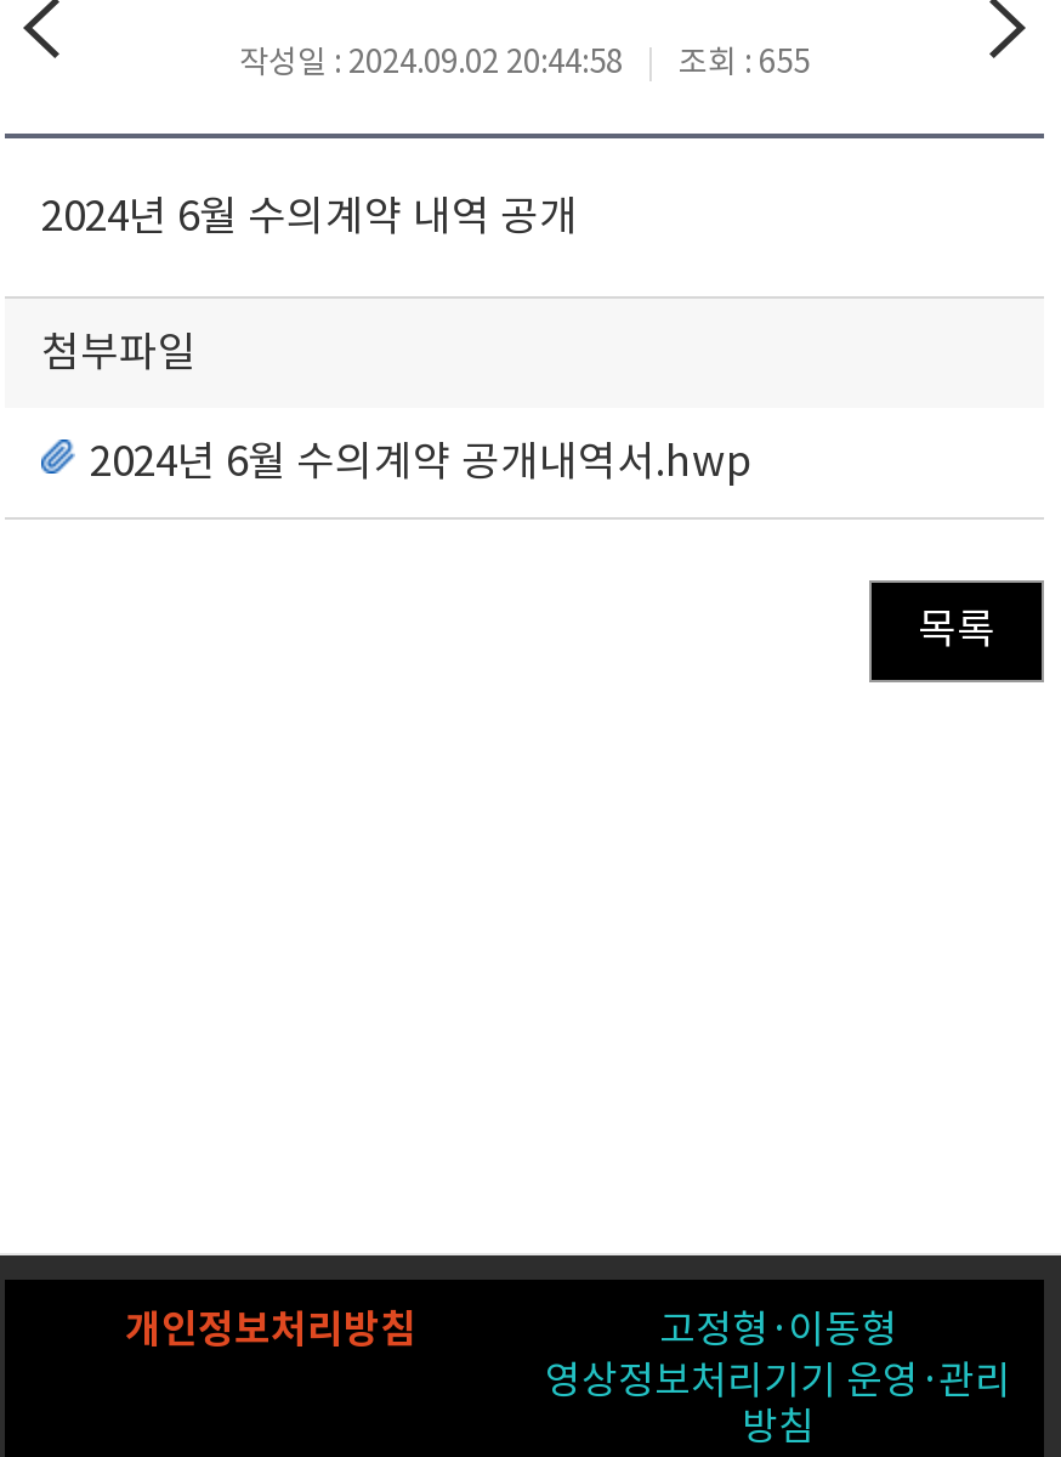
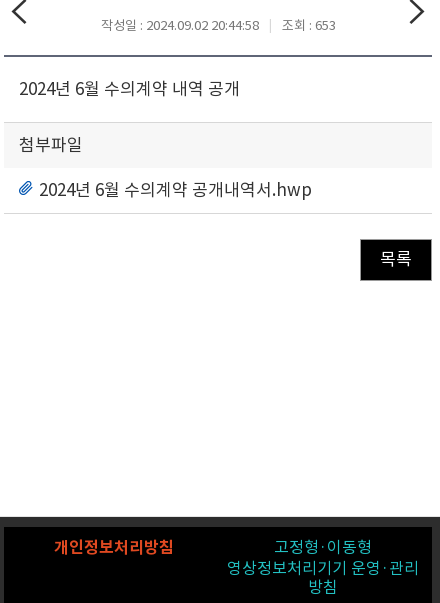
- 작성일 : 2024.09.02 20:44:58 조회 : 655
+ 작성일 : 2024.09.02 20:44:58 조회 : 653
